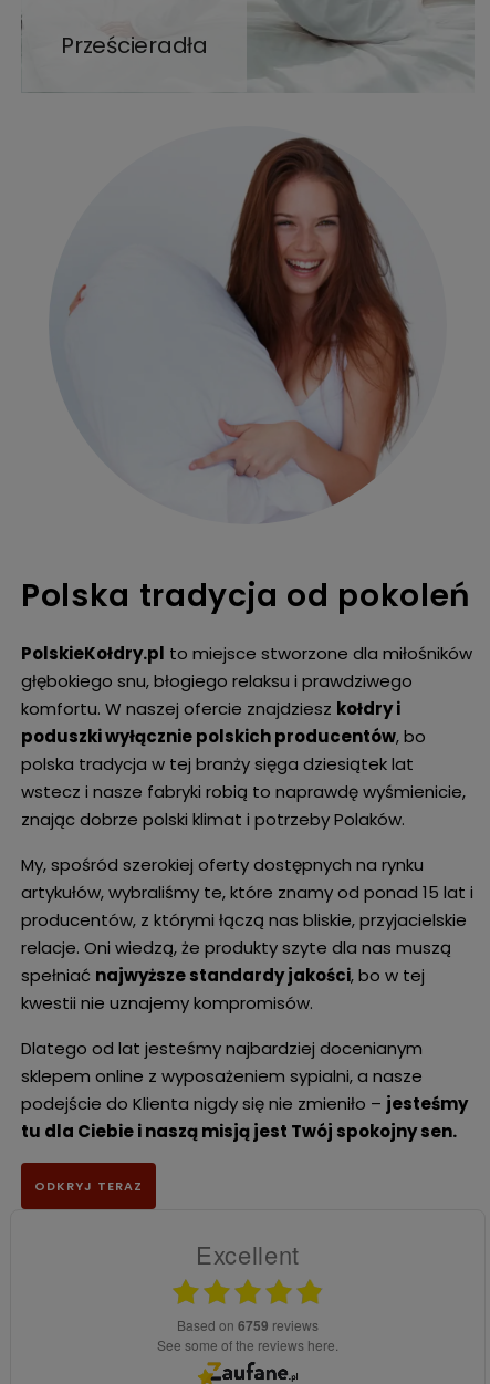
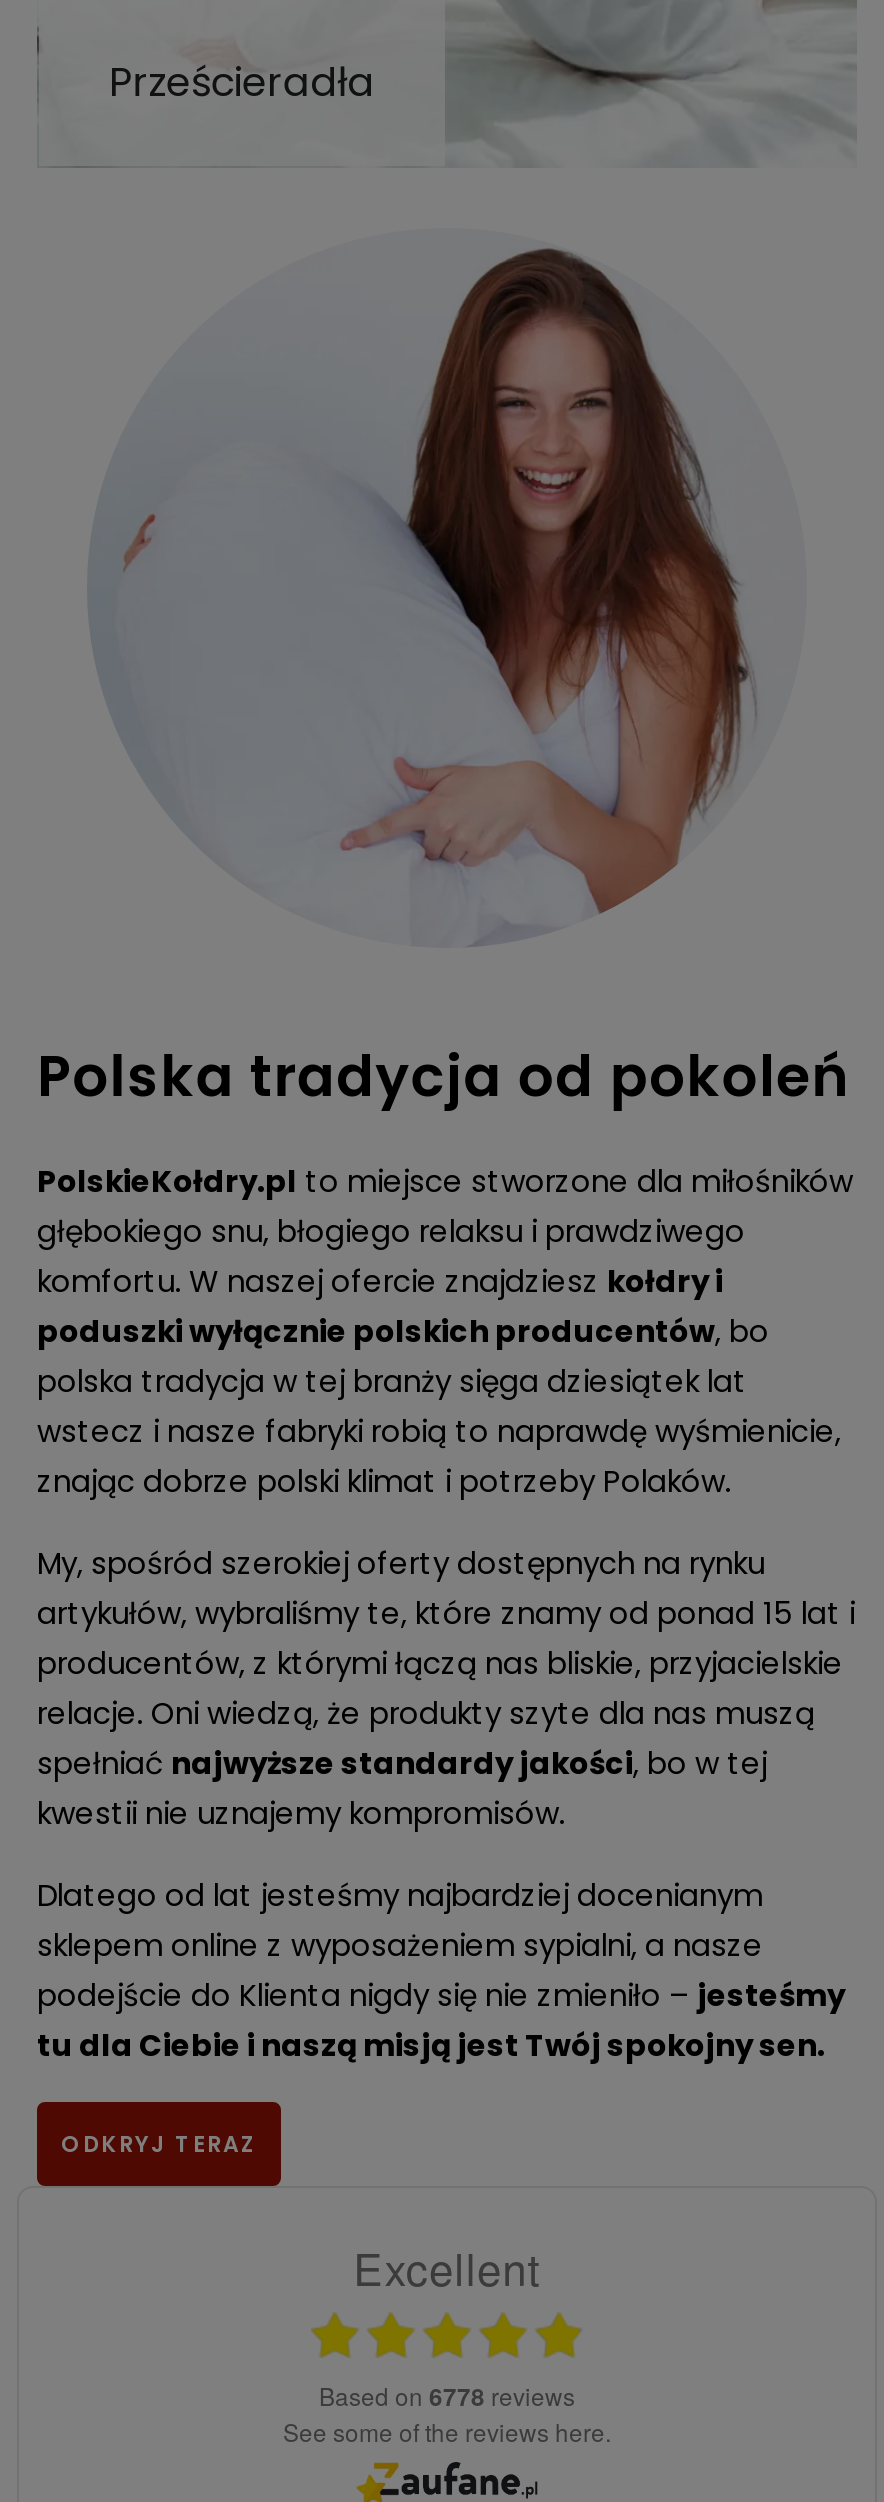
- based on 6759 reviews
+ based on 6778 reviews
